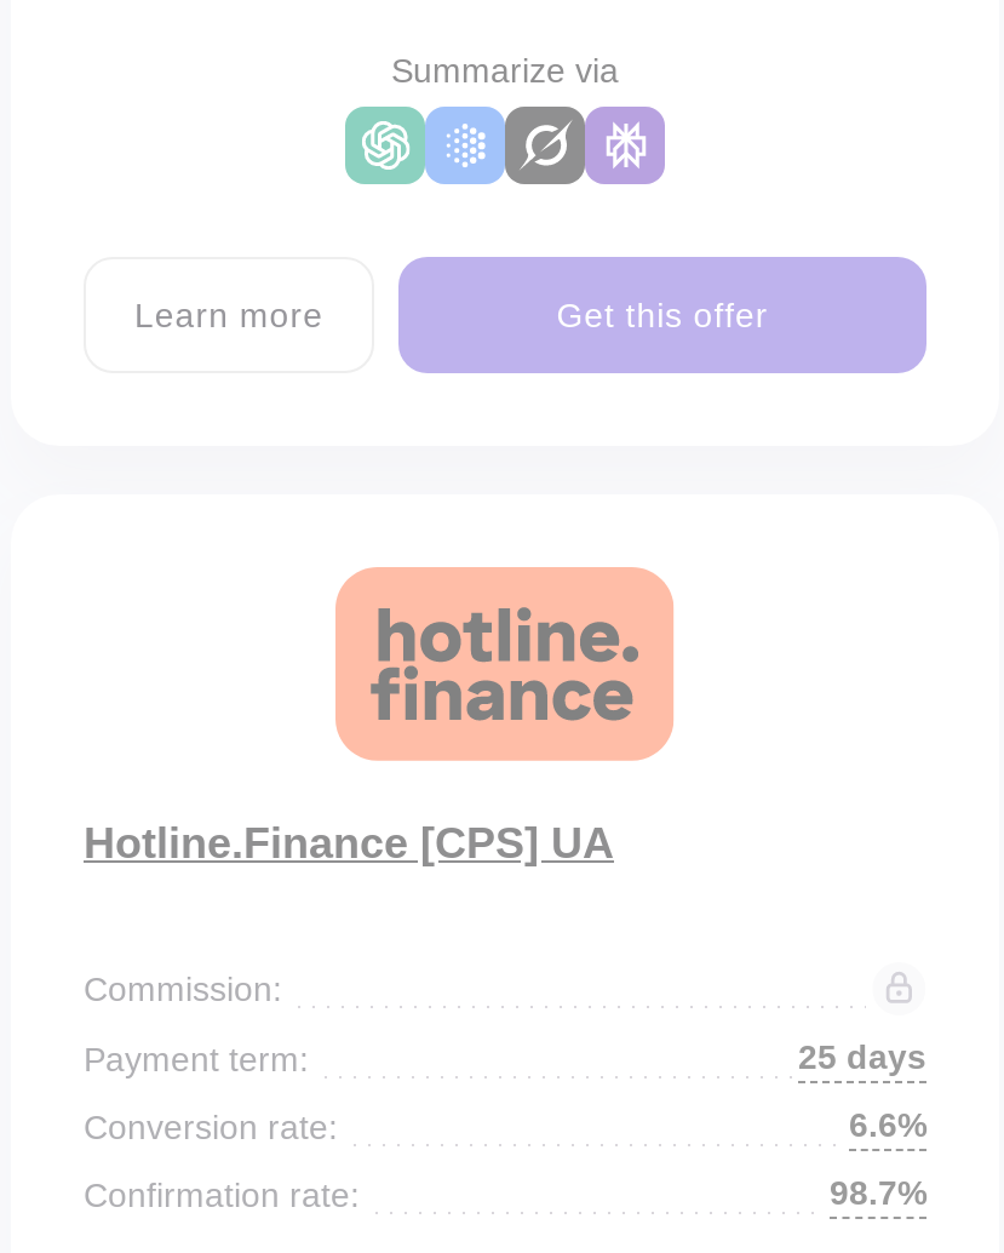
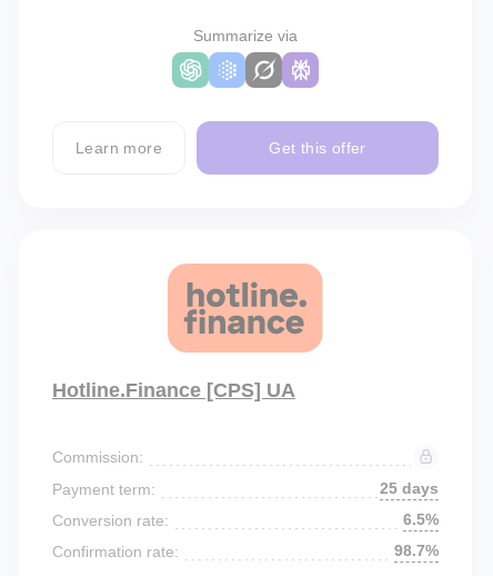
- 6.6%
+ 6.5%
